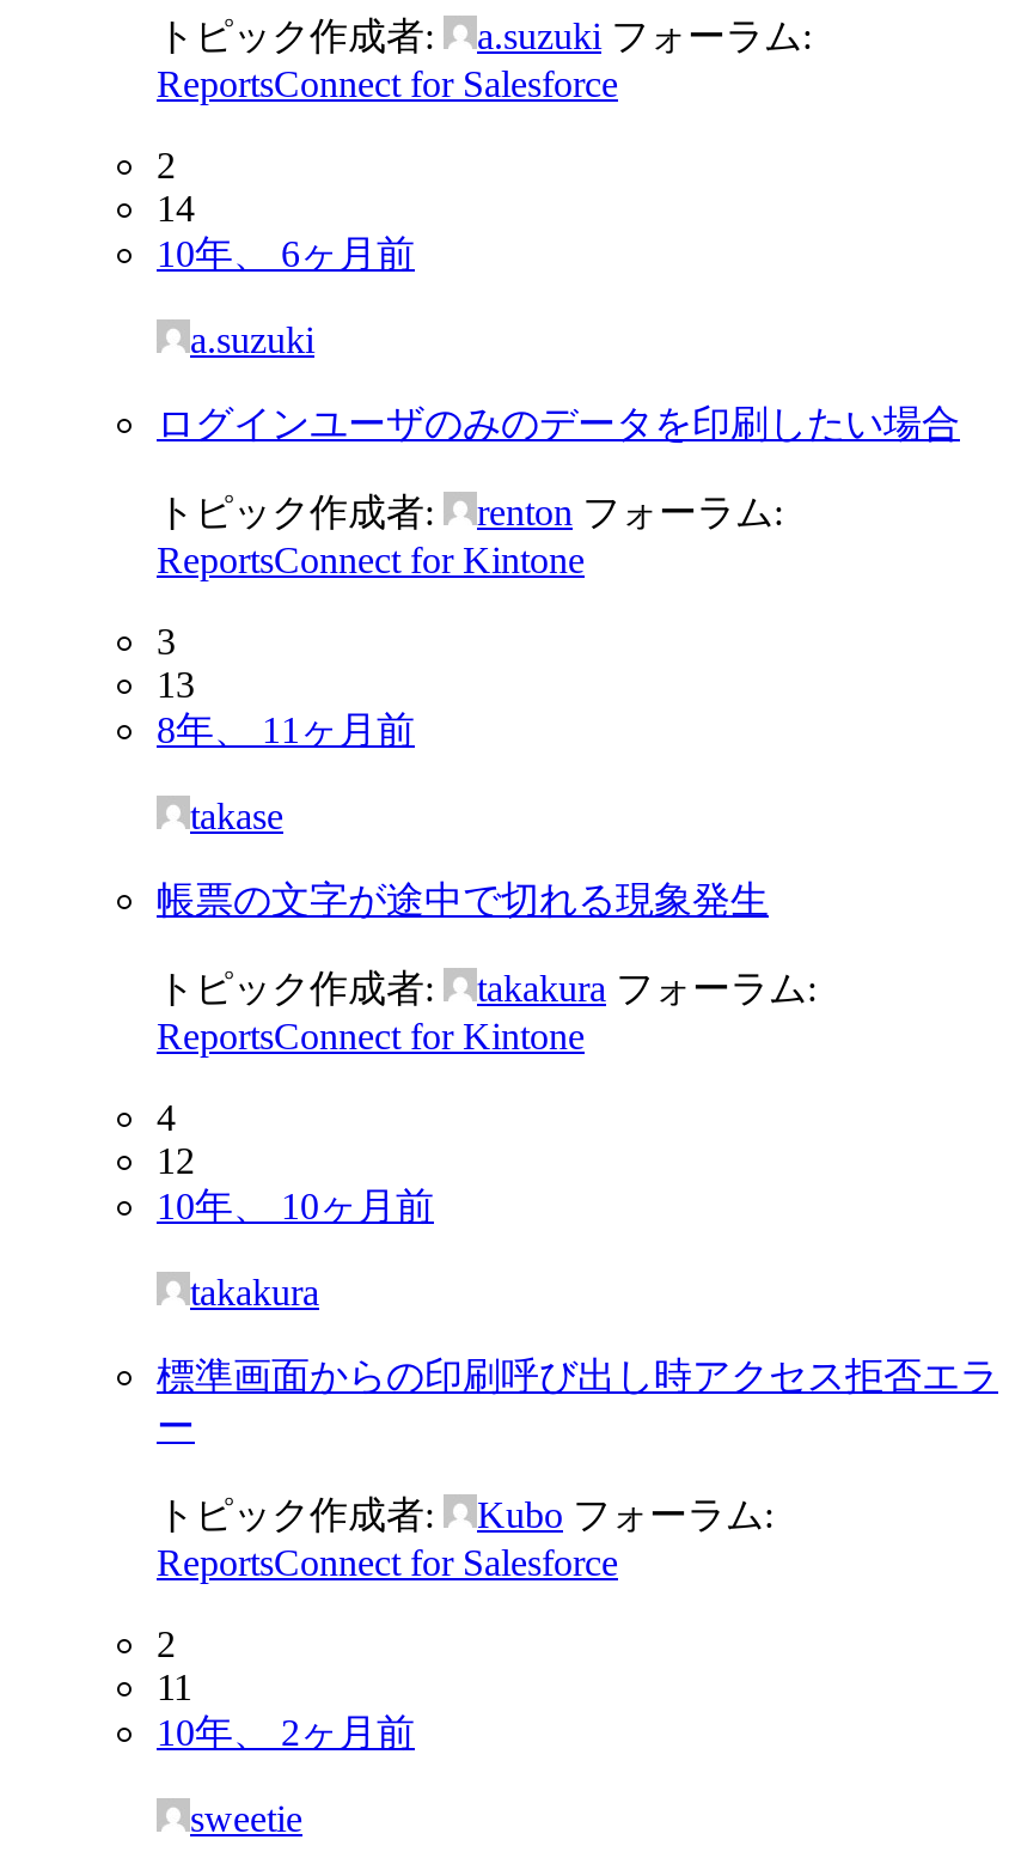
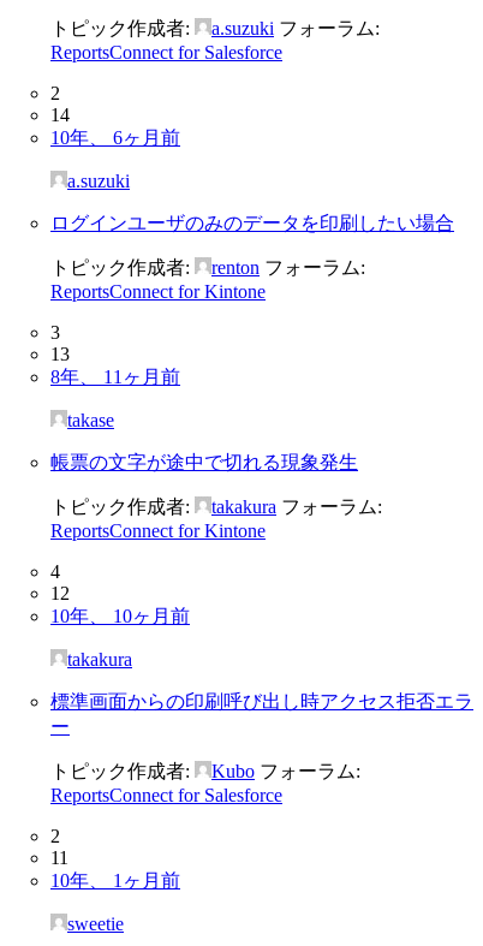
- 10年、 2ヶ月前
+ 10年、 1ヶ月前
